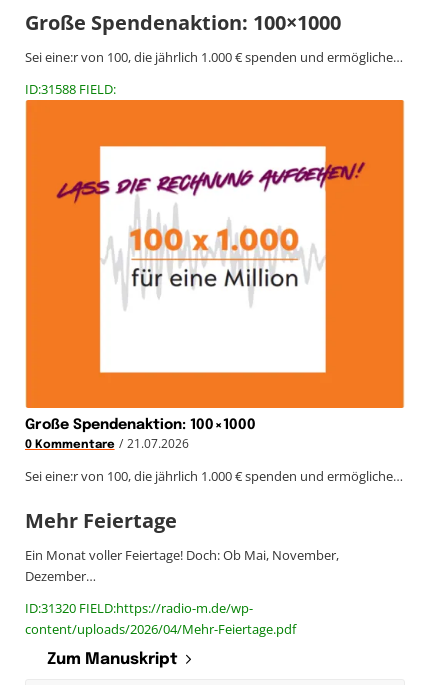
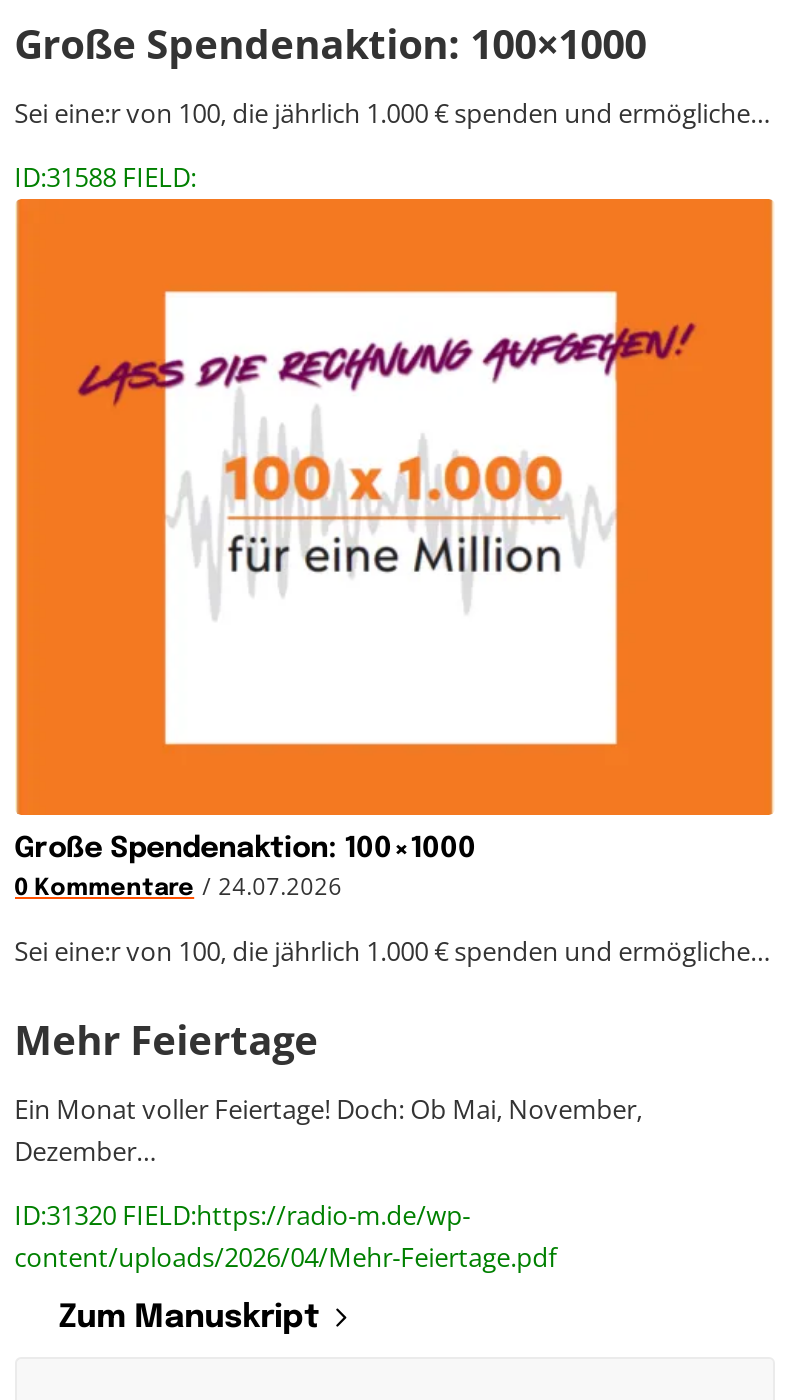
- 0 Kommentare / 21.07.2026
+ 0 Kommentare / 24.07.2026
